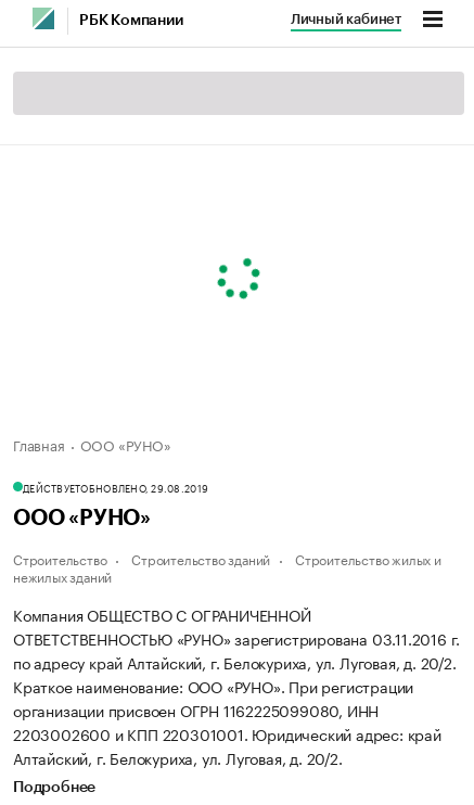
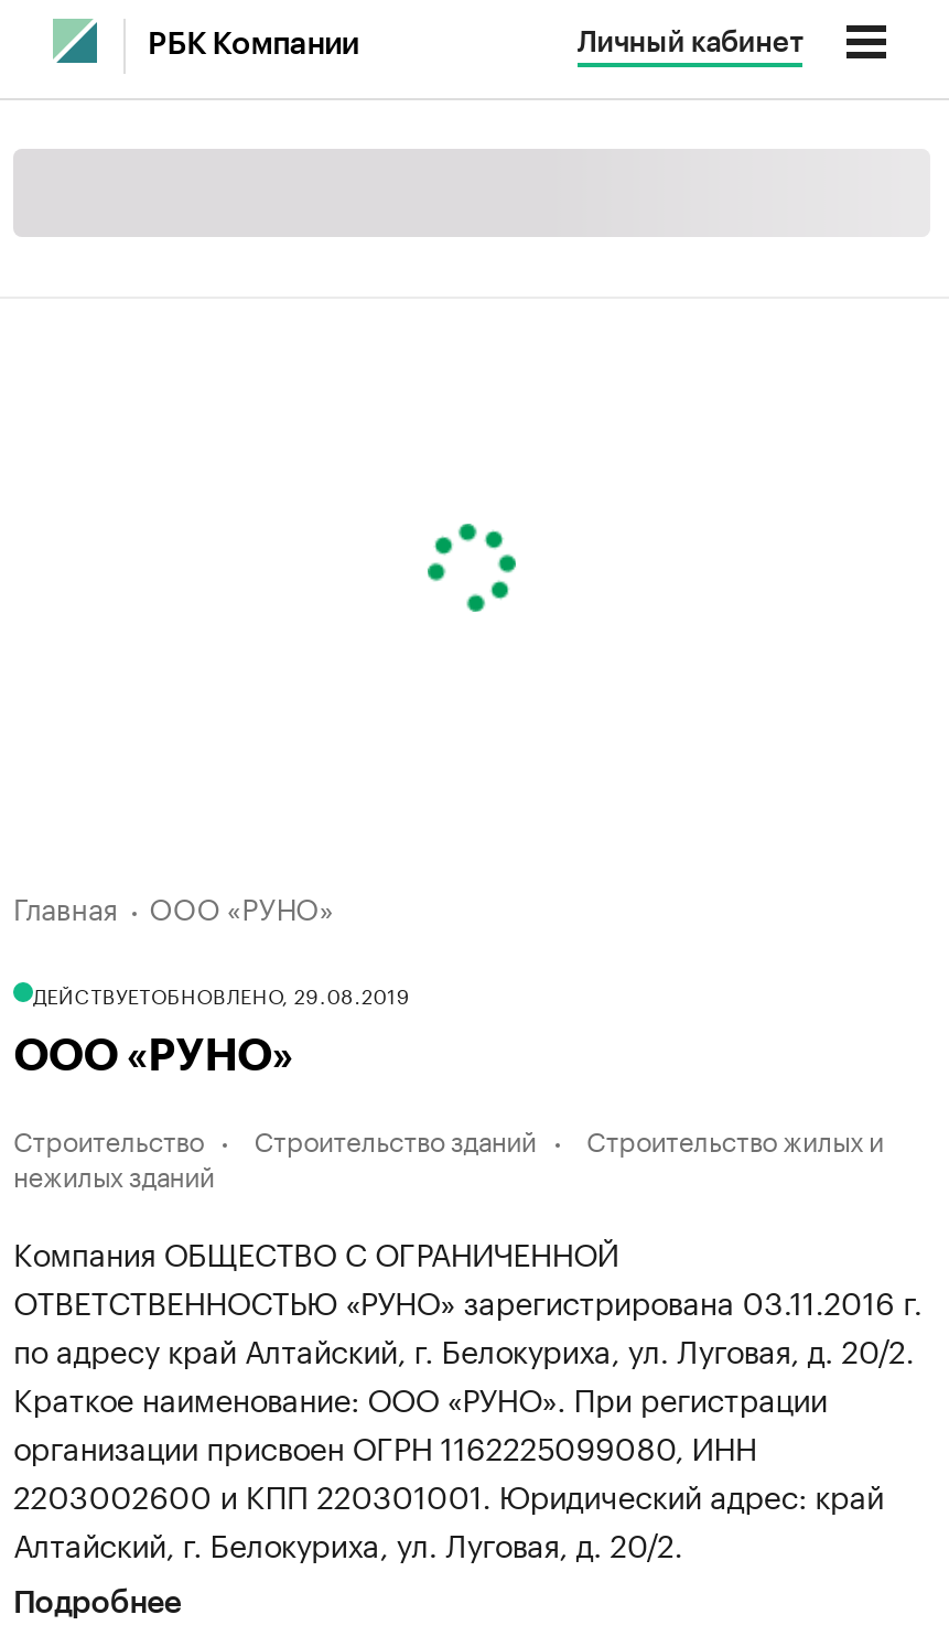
- [image]
+ [image]
